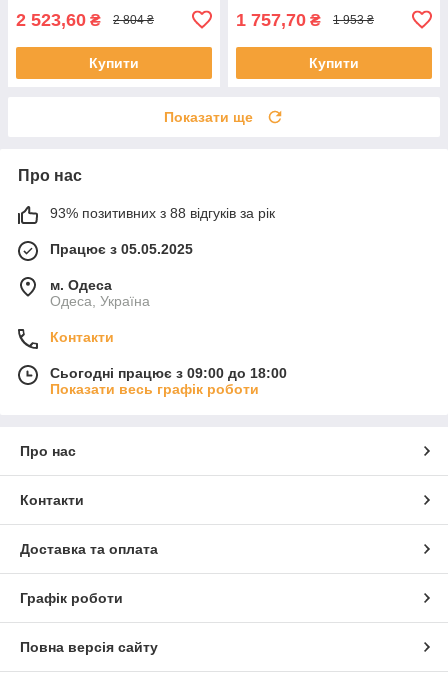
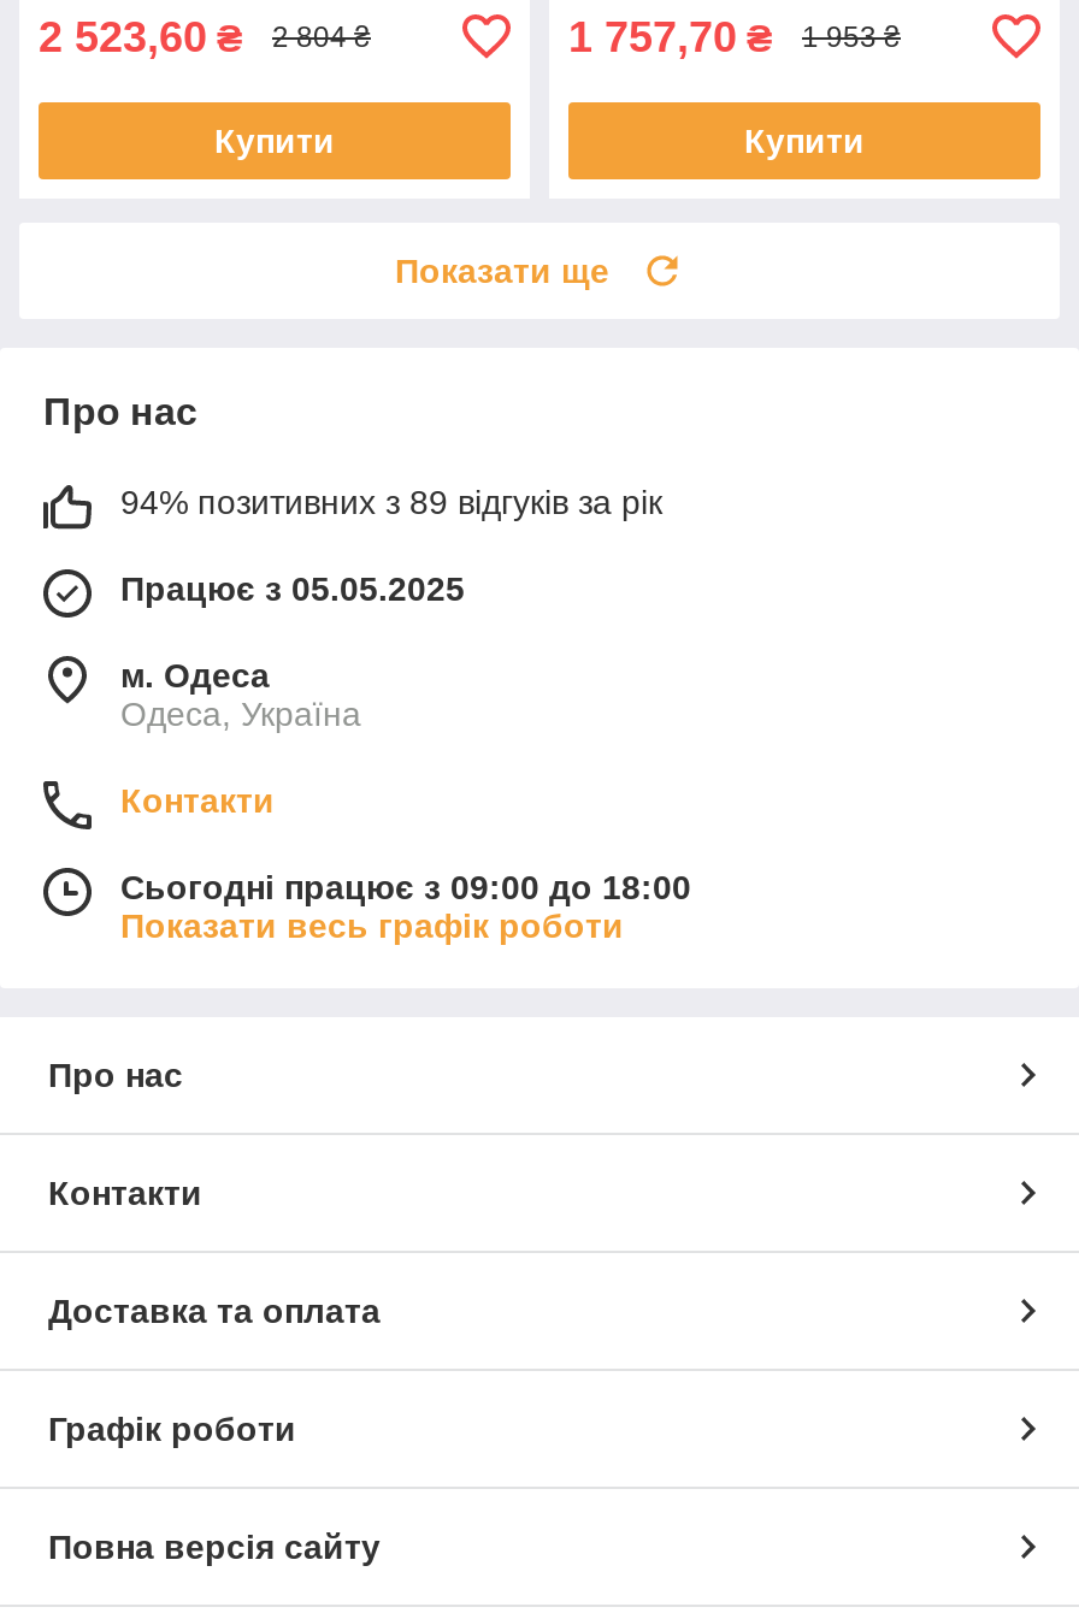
- 93% позитивних з 88 відгуків за рік
+ 94% позитивних з 89 відгуків за рік
